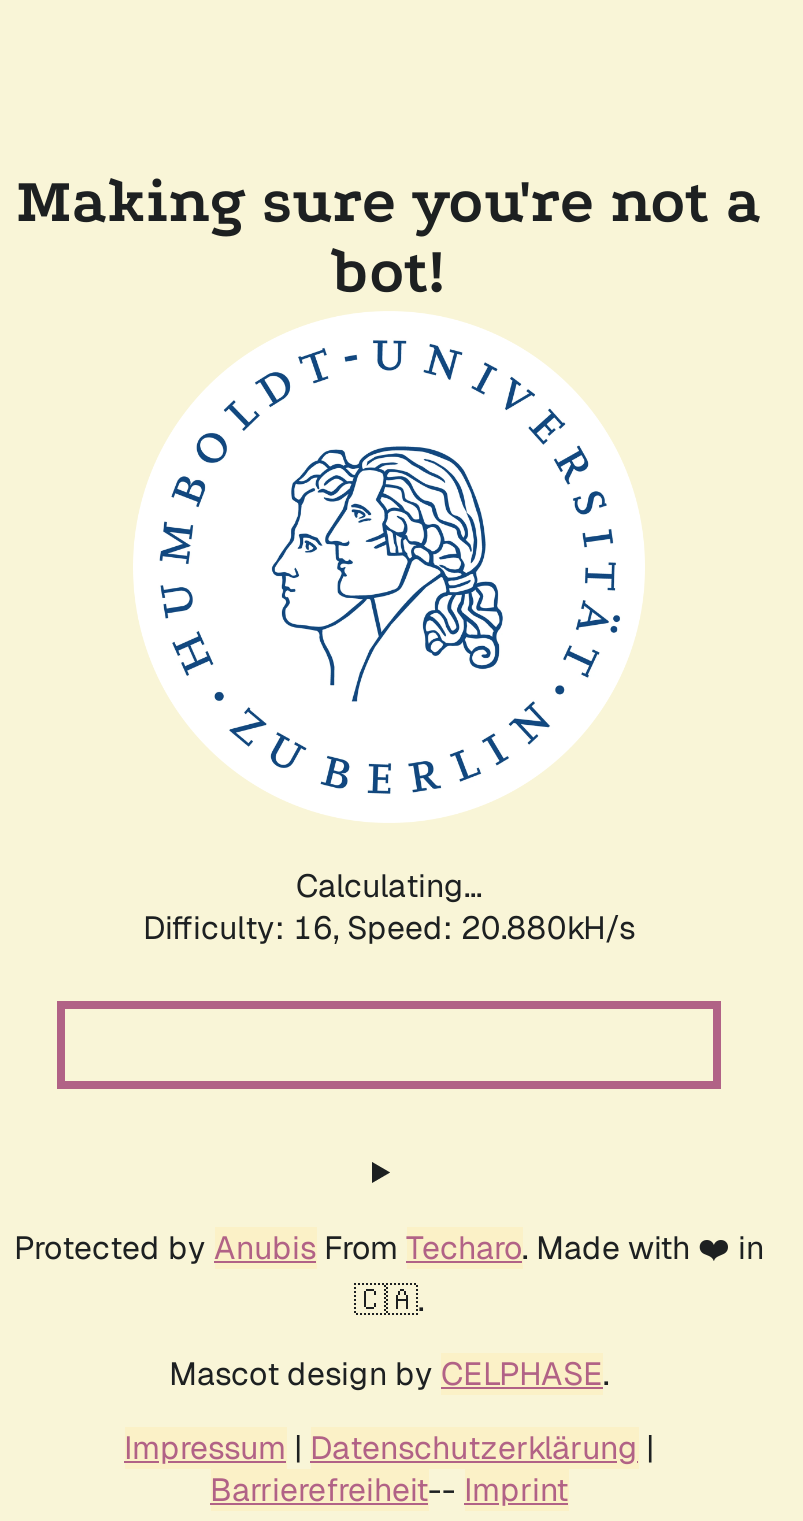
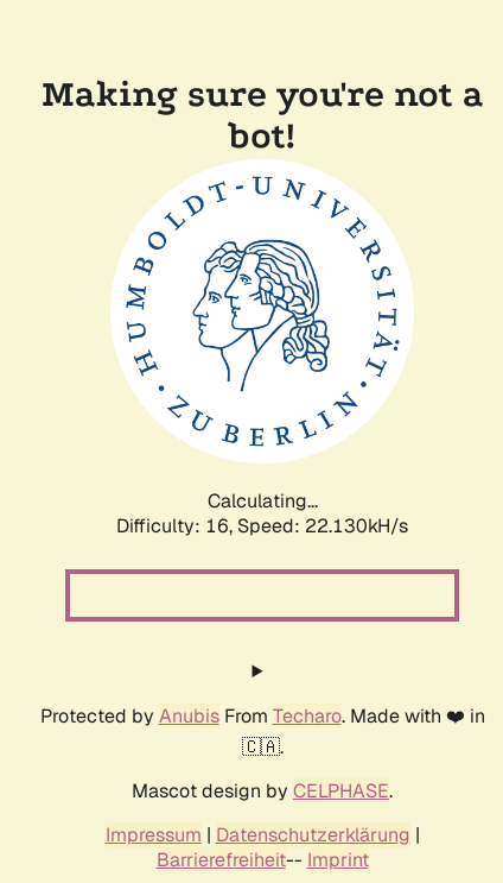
- Difficulty: 16, Speed: 20.880kH/s
+ Difficulty: 16, Speed: 22.130kH/s
